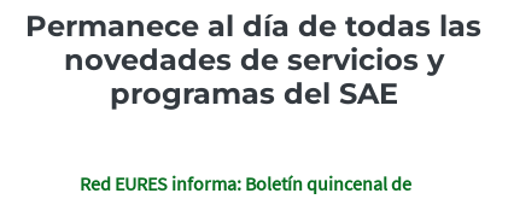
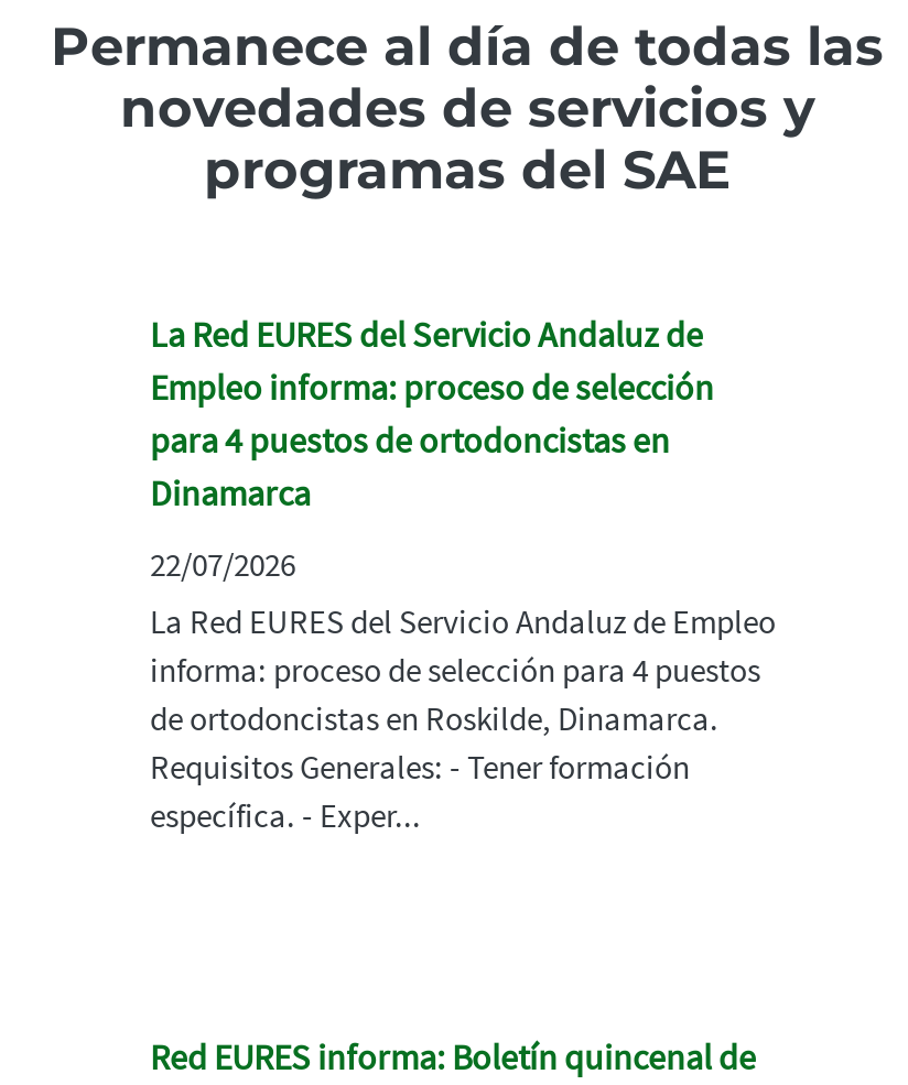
+ La Red EURES del Servicio Andaluz de
+ Empleo informa: proceso de selección
+ para 4 puestos de ortodoncistas en
+ Dinamarca
+ 22/07/2026
+ La Red EURES del Servicio Andaluz de Empleo
+ informa: proceso de selección para 4 puestos
+ de ortodoncistas en Roskilde, Dinamarca.
+ Requisitos Generales: - Tener formación
+ específica. - Exper...
